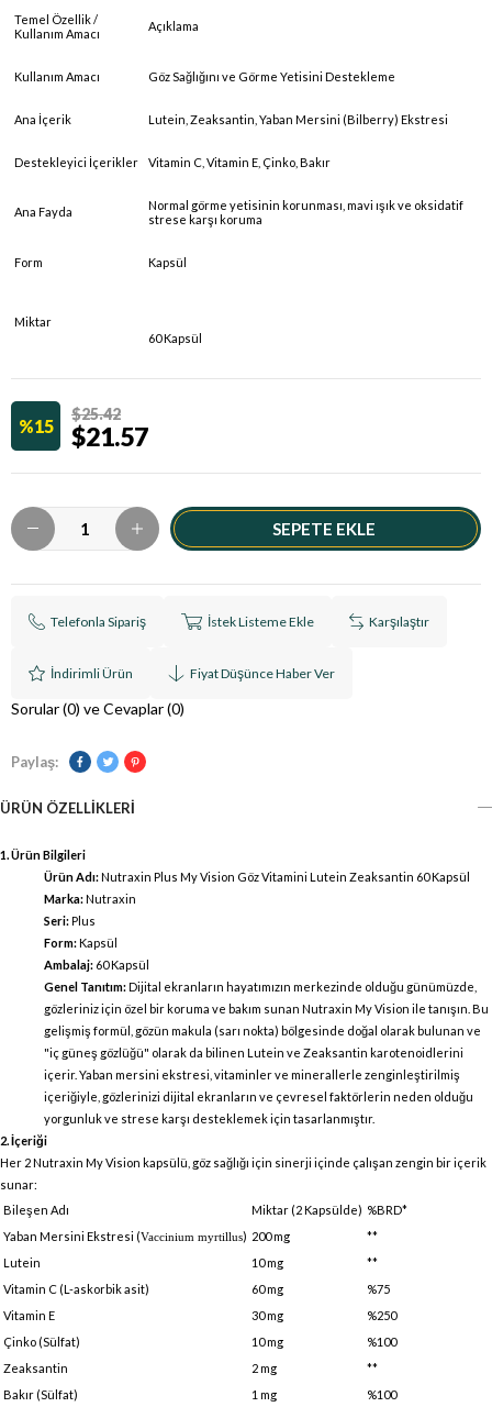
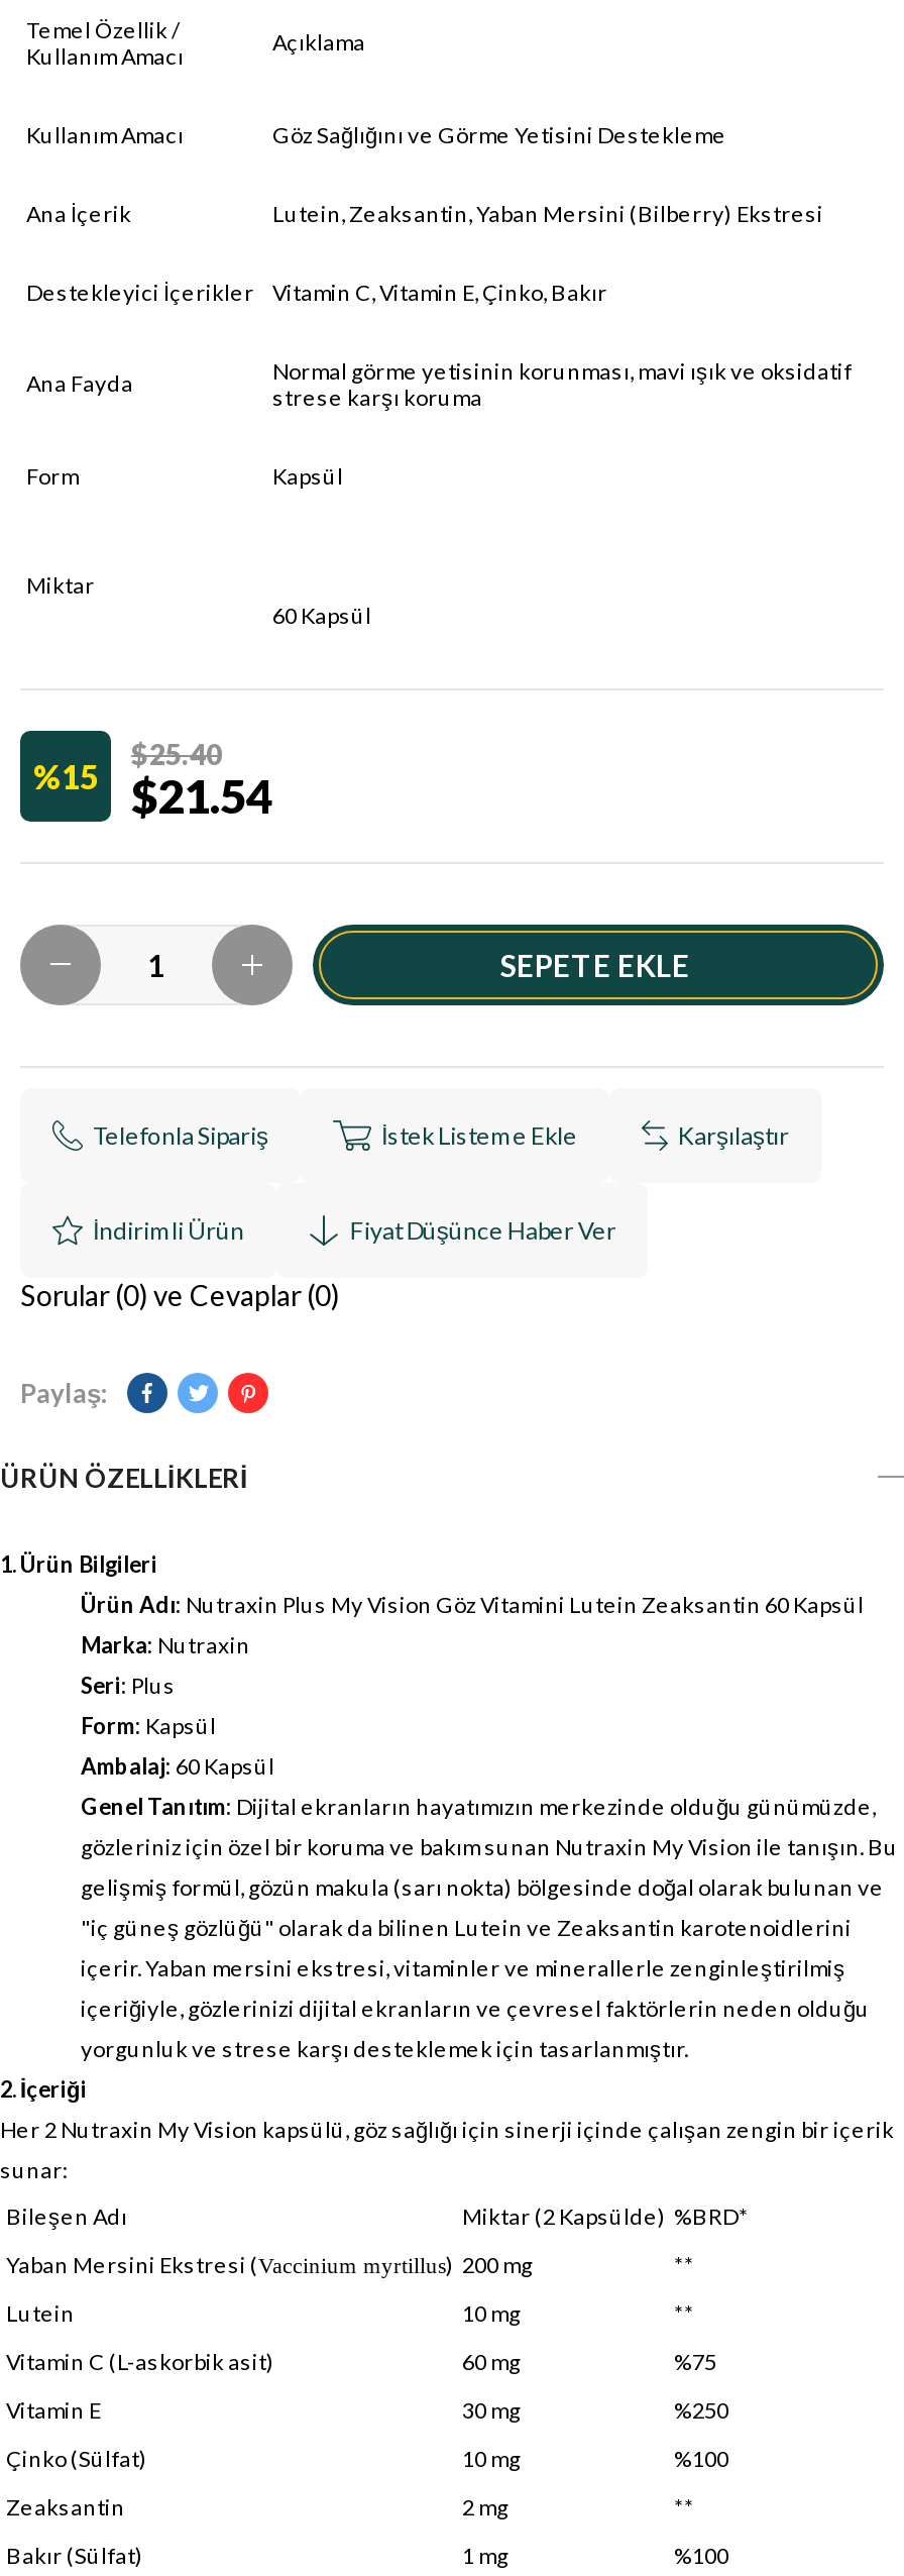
- $25.42
+ $25.40

- 15 $21.57
+ 15 $21.54
